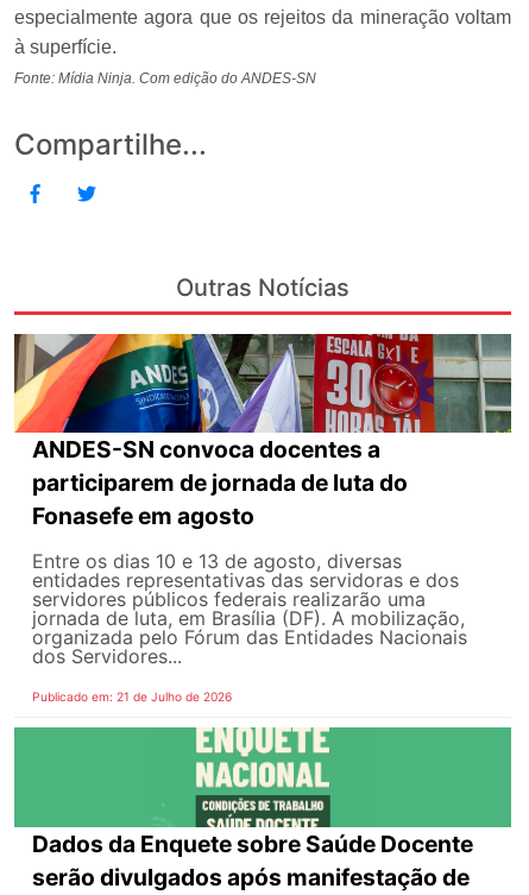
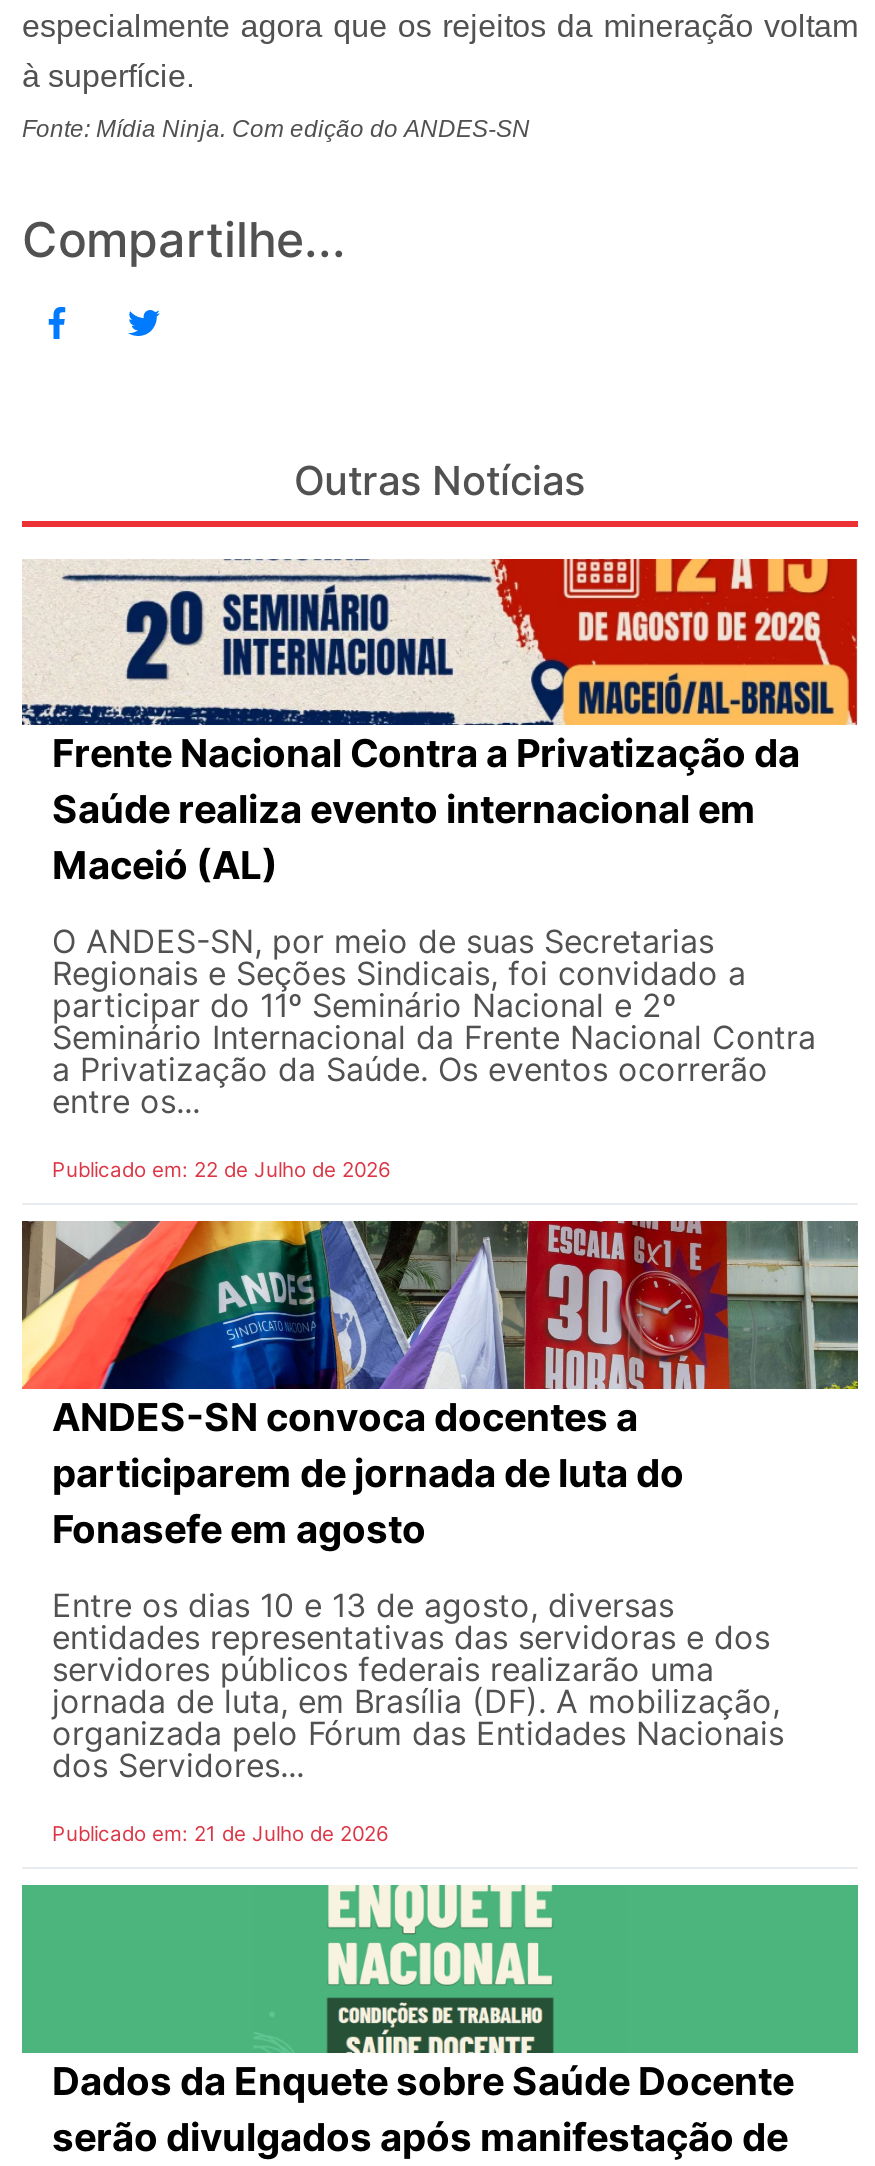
+ [image]
+ Frente Nacional Contra a Privatização da
+ Saúde realiza evento internacional em
+ Maceió (AL)
+ O ANDES-SN, por meio de suas Secretarias
+ Regionais e Seções Sindicais, foi convidado a
+ participar do 11º Seminário Nacional e 2º
+ Seminário Internacional da Frente Nacional Contra
+ a Privatização da Saúde. Os eventos ocorrerão
+ entre os...
+ Publicado em: 22 de Julho de 2026
